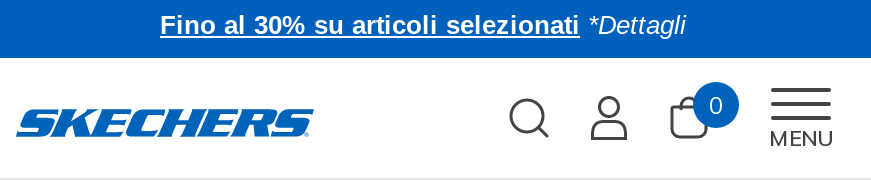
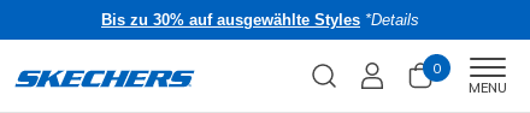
- Fino al 30% su articoli selezionati *Dettagli
+ Bis zu 30% auf ausgewählte Styles *Details
